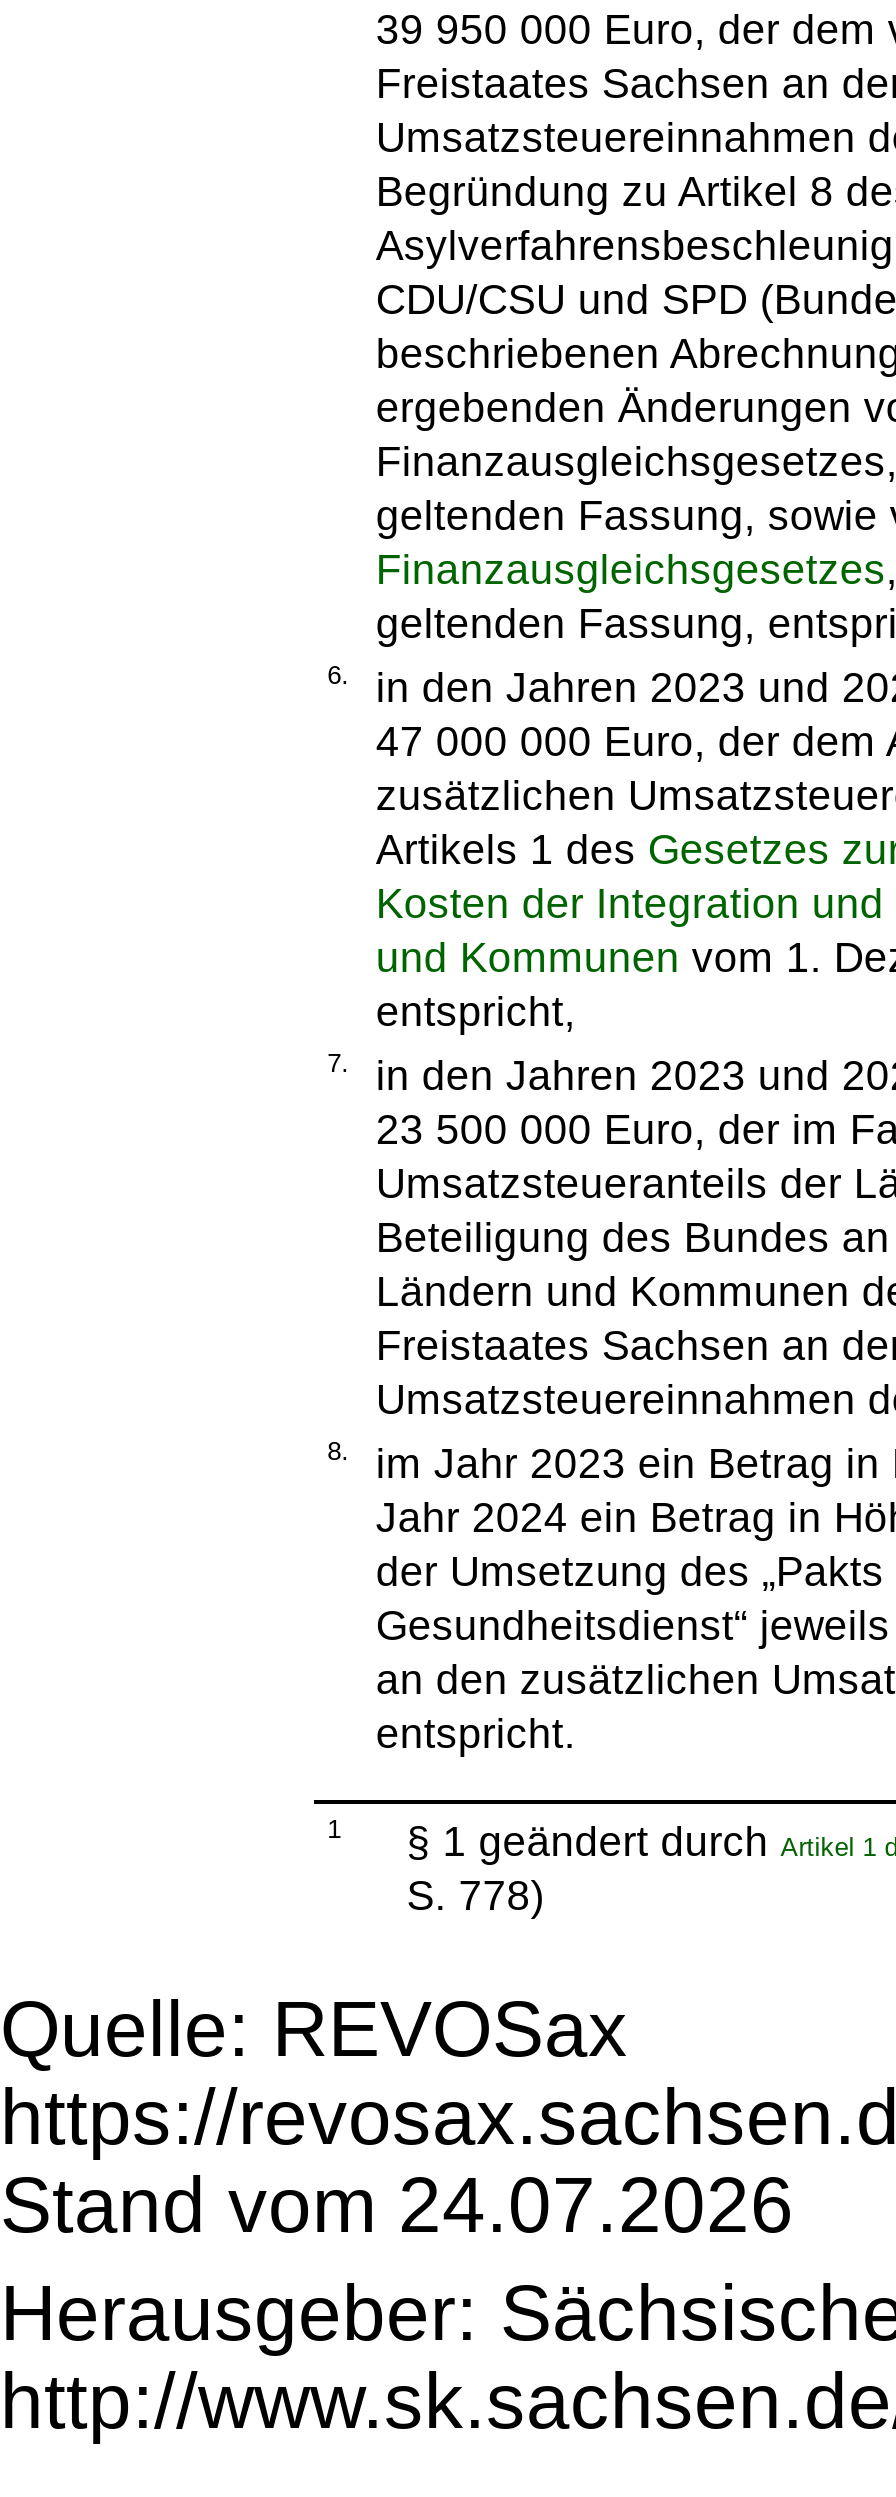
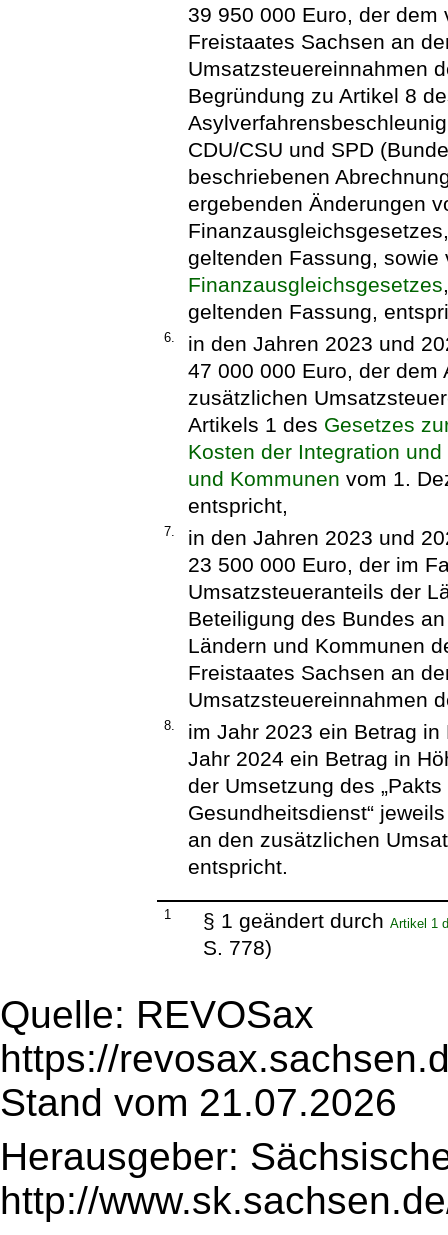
- Stand vom 24.07.2026
+ Stand vom 21.07.2026
